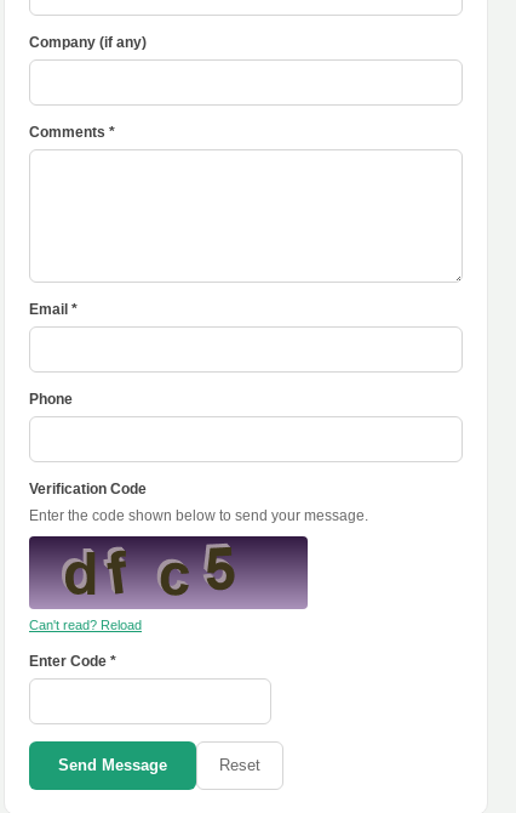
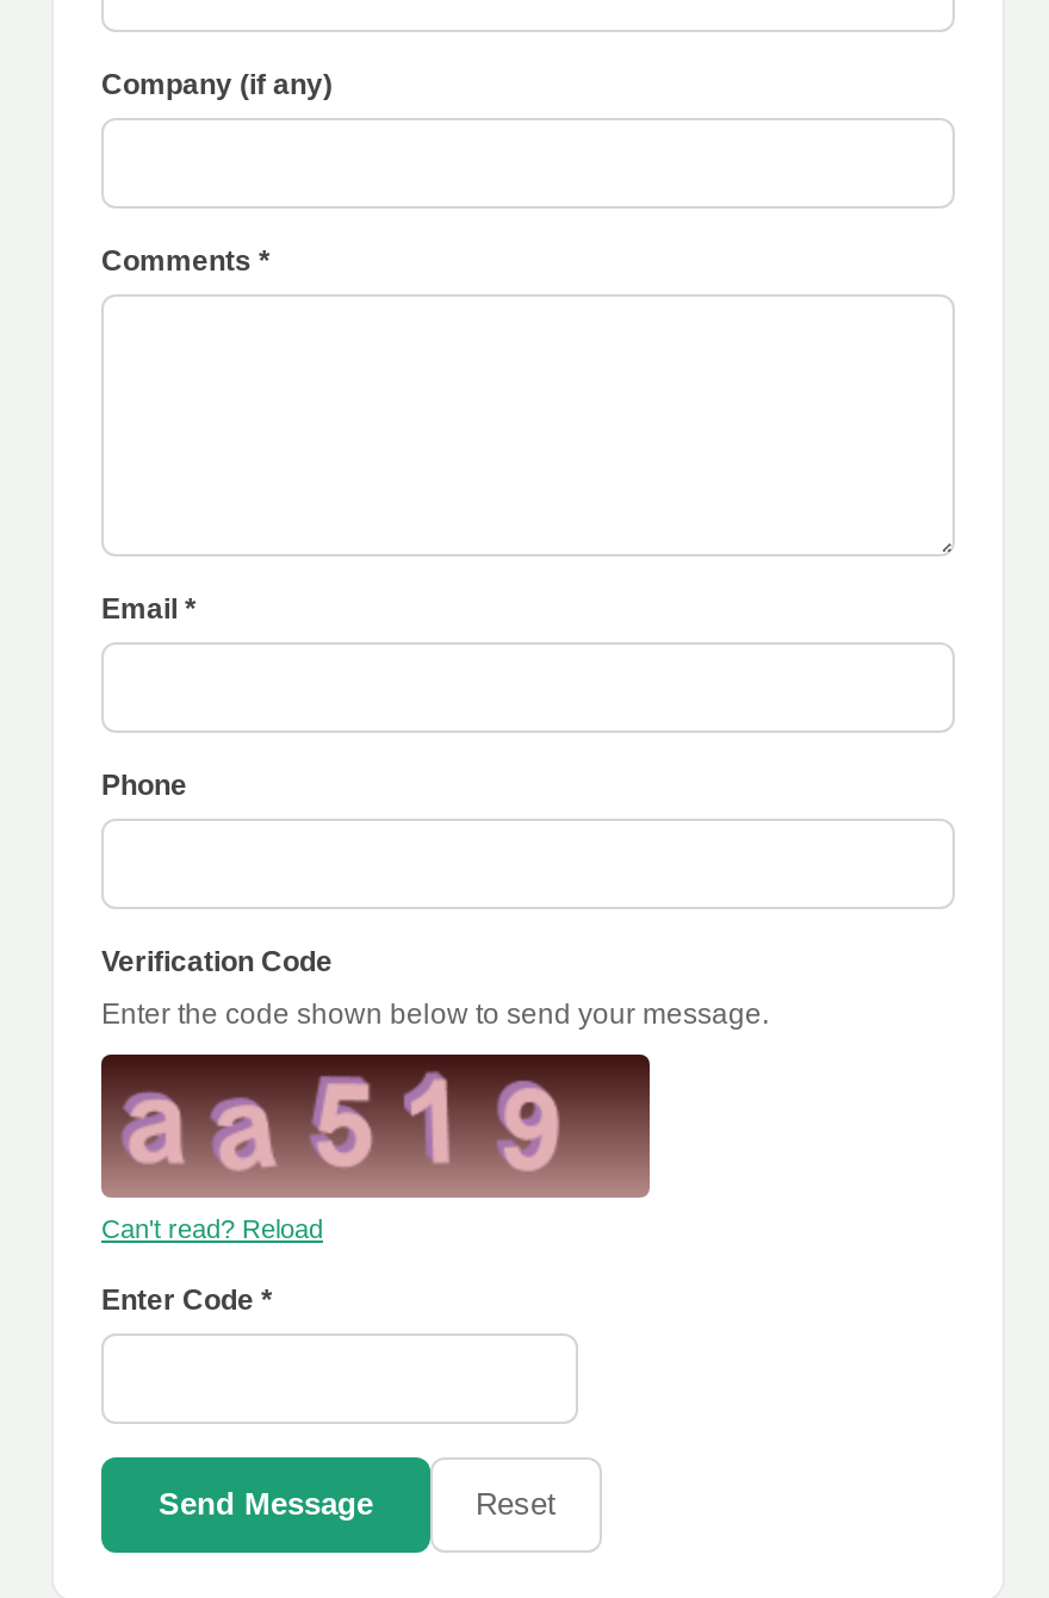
- [image]
+ [image]
